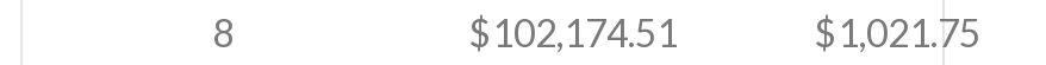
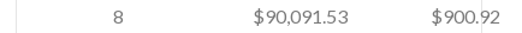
- $102,174.51
+ $90,091.53

- $1,021.75
+ $900.92
